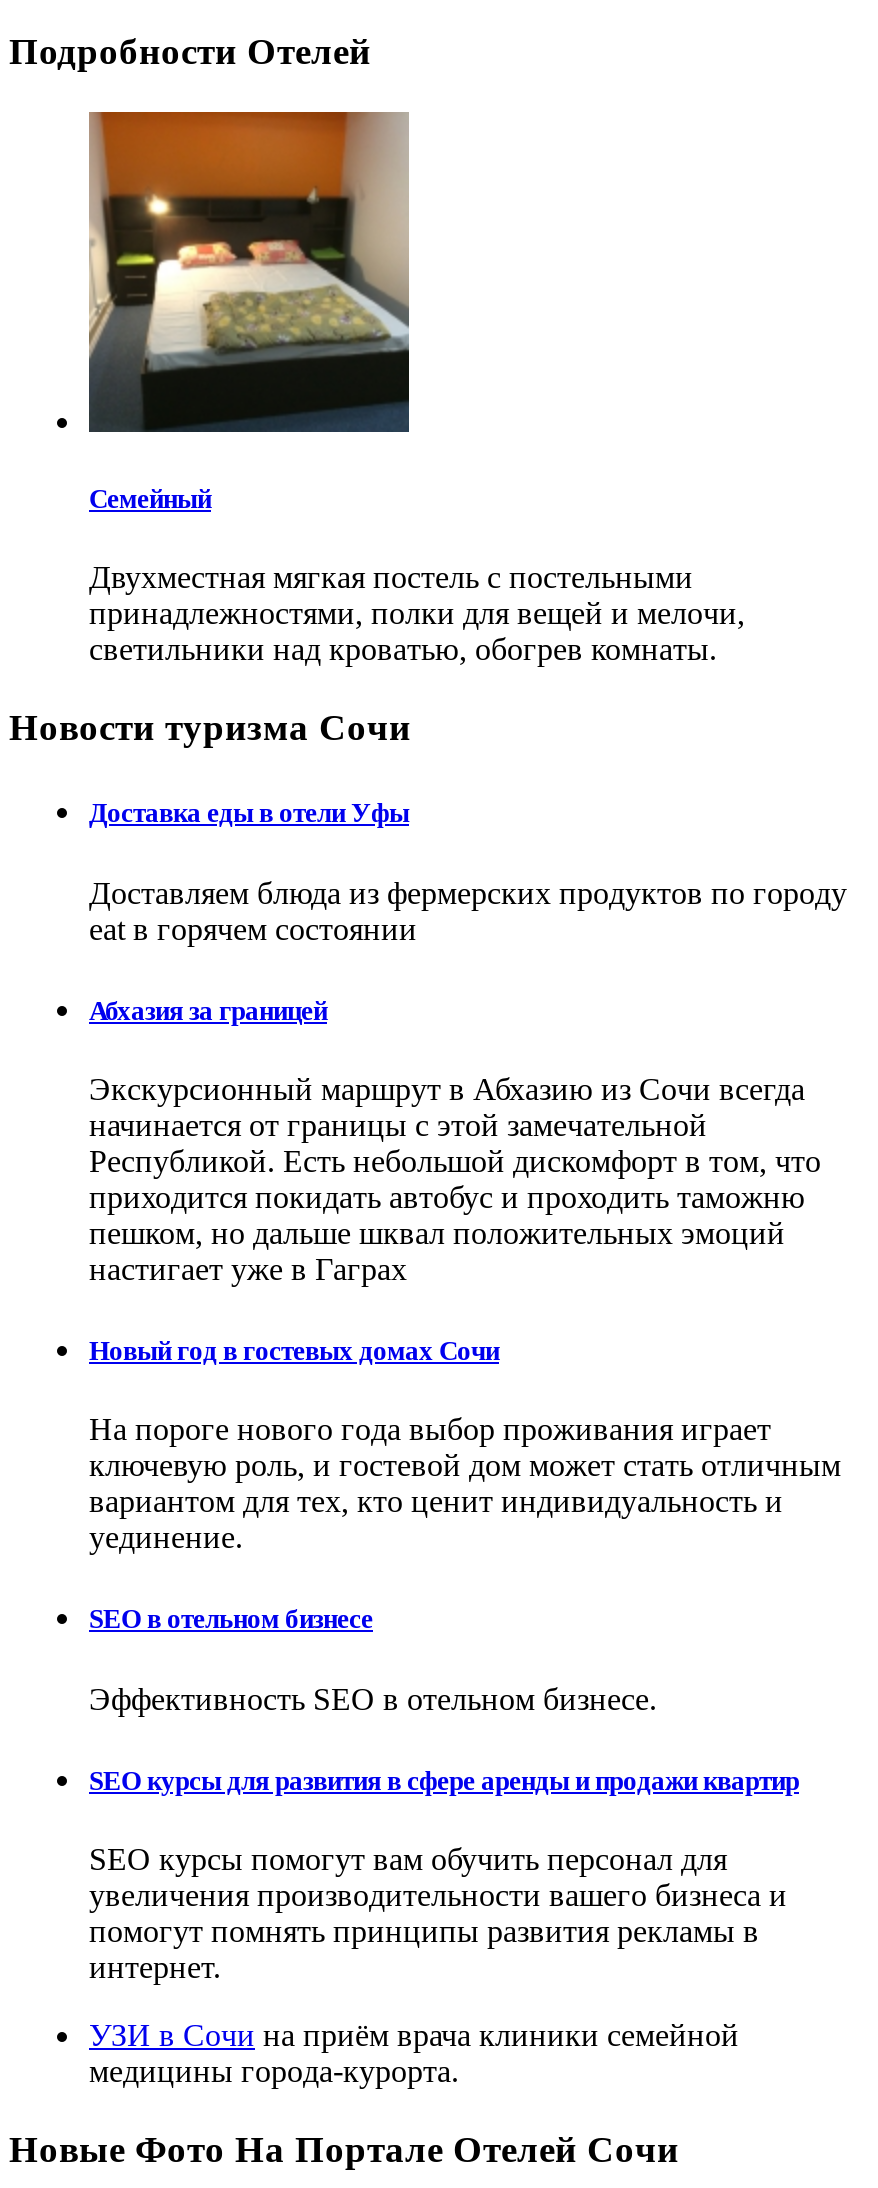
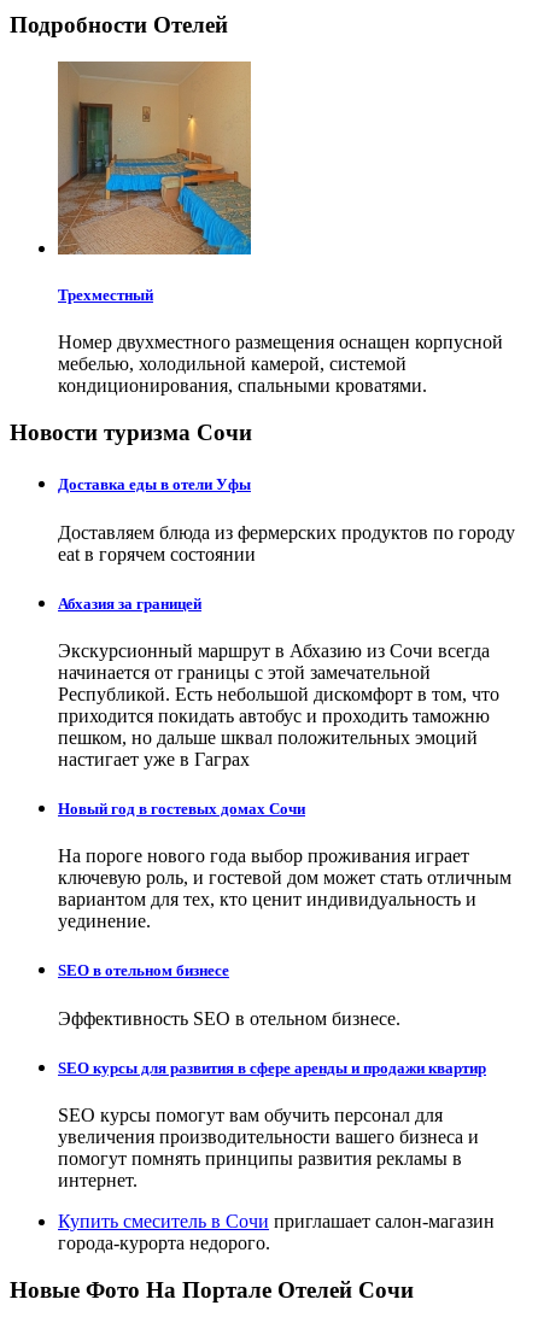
- [image]
- Семейный
+ [image]
+ Трехместный

- Двухместная мягкая постель с постельными
- принадлежностями, полки для вещей и мелочи,
- светильники над кроватью, обогрев комнаты.
+ Номер двухместного размещения оснащен корпусной
+ мебелью, холодильной камерой, системой
+ кондиционирования, спальными кроватями.

- УЗИ в Сочи на приём врача клиники семейной
- медицины города-курорта.
+ Купить смеситель в Сочи приглашает салон-магазин
+ города-курорта недорого.
